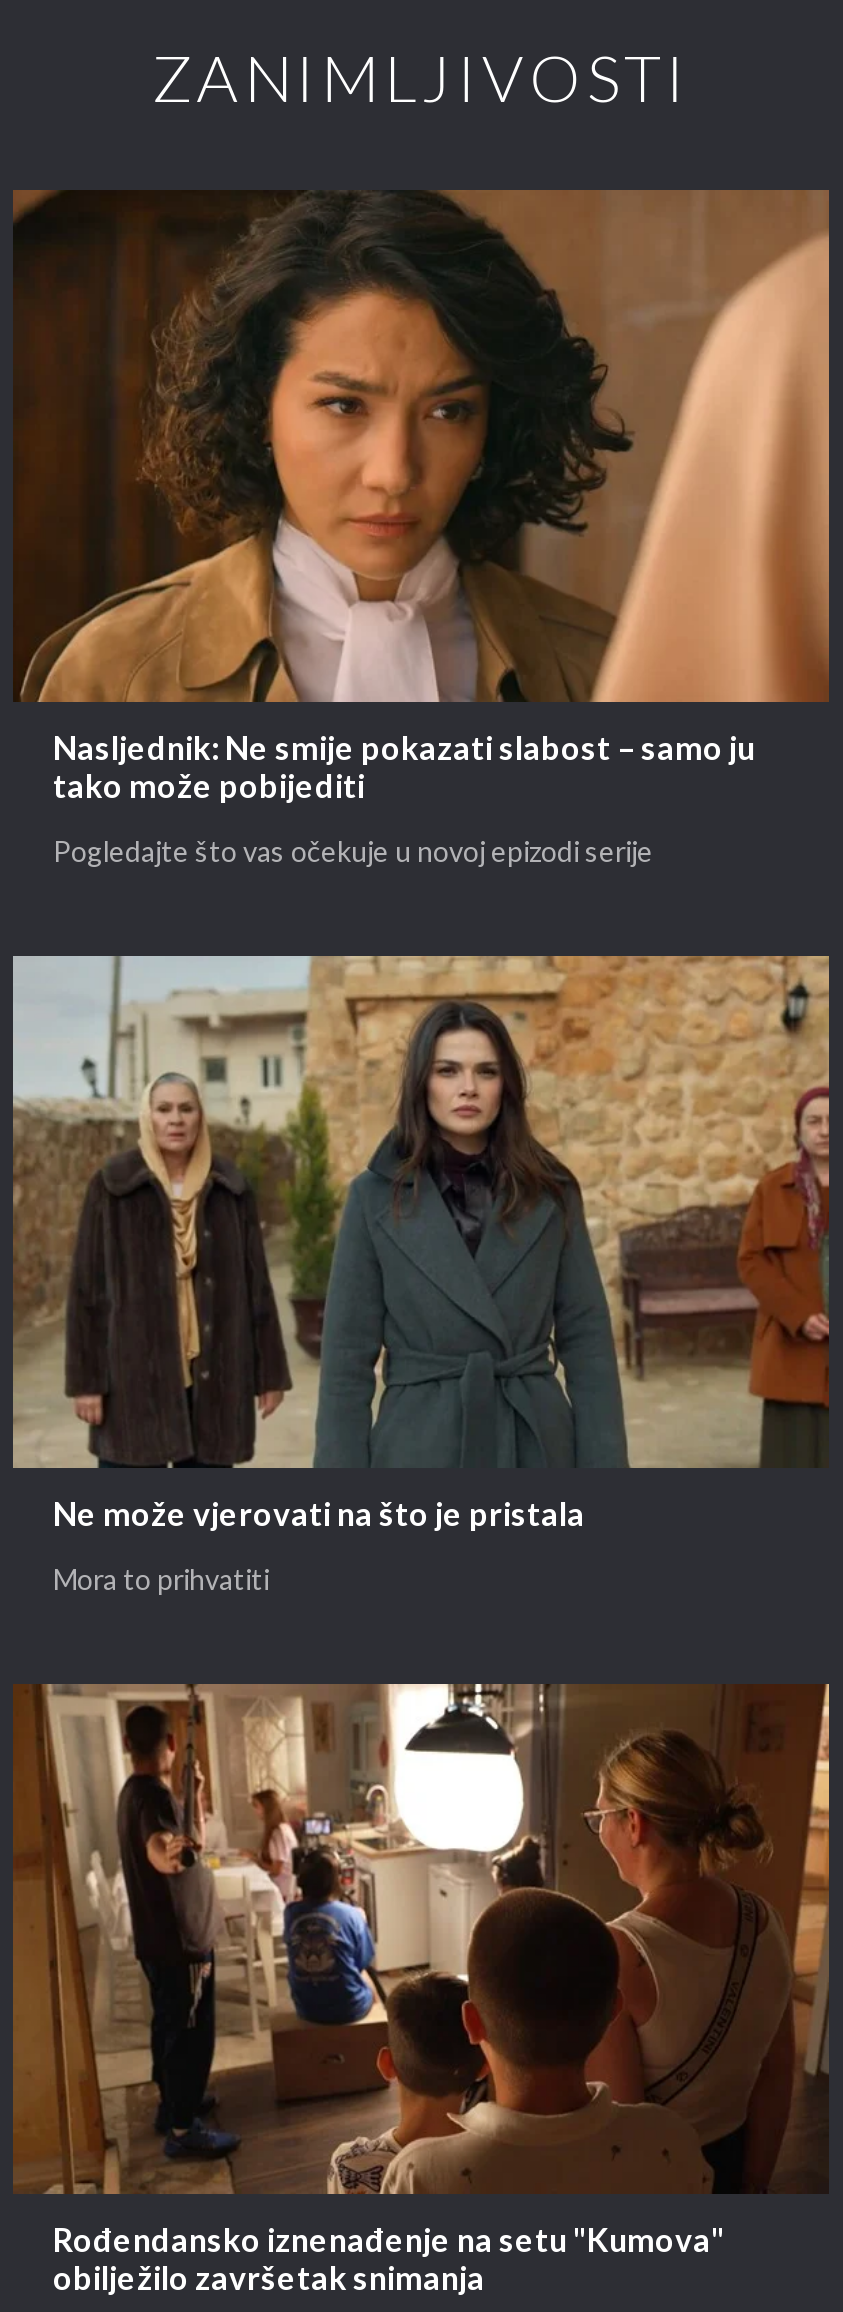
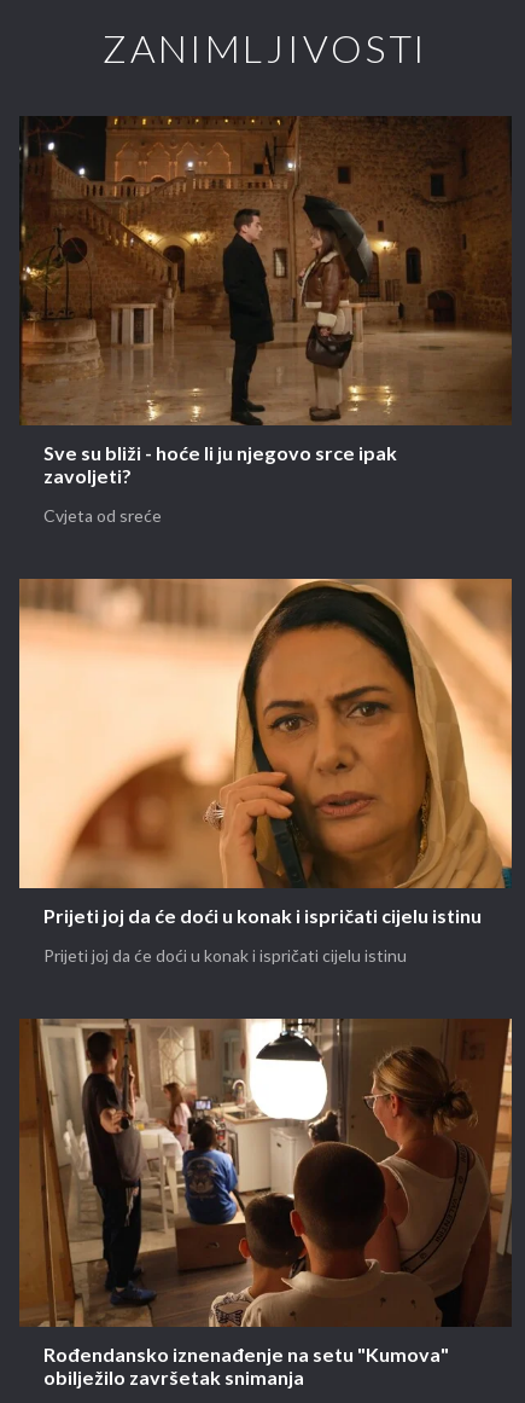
- [image]
- Nasljednik: Ne smije pokazati slabost – samo ju
- tako može pobijediti
+ [image]
+ Sve su bliži - hoće li ju njegovo srce ipak
+ zavoljeti?

- Pogledajte što vas očekuje u novoj epizodi serije
+ Cvjeta od sreće

- [image]
- Ne može vjerovati na što je pristala
+ [image]
+ Prijeti joj da će doći u konak i ispričati cijelu istinu

- Mora to prihvatiti
+ Prijeti joj da će doći u konak i ispričati cijelu istinu
